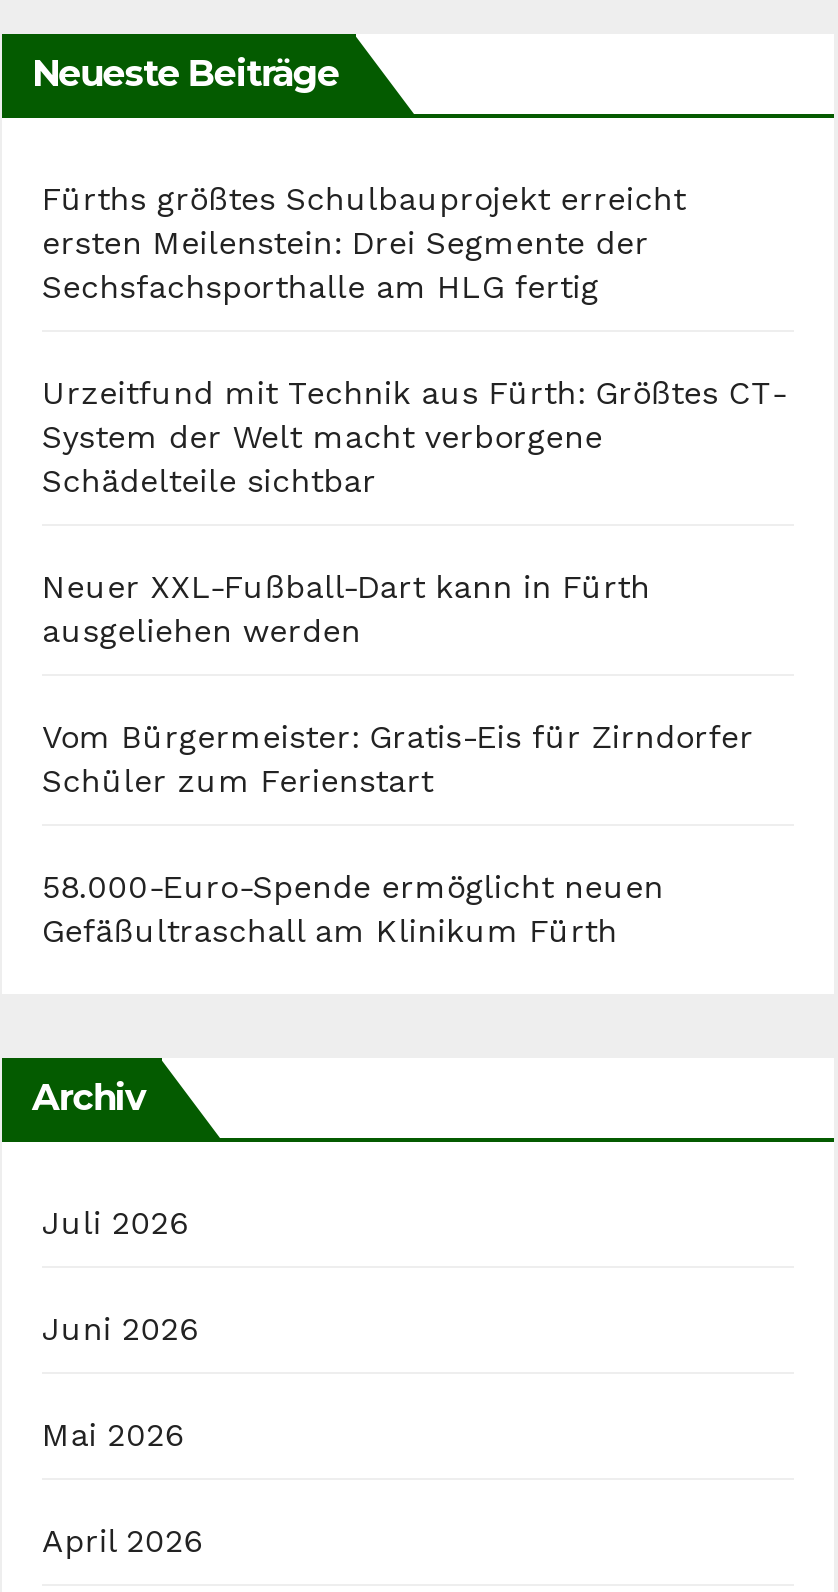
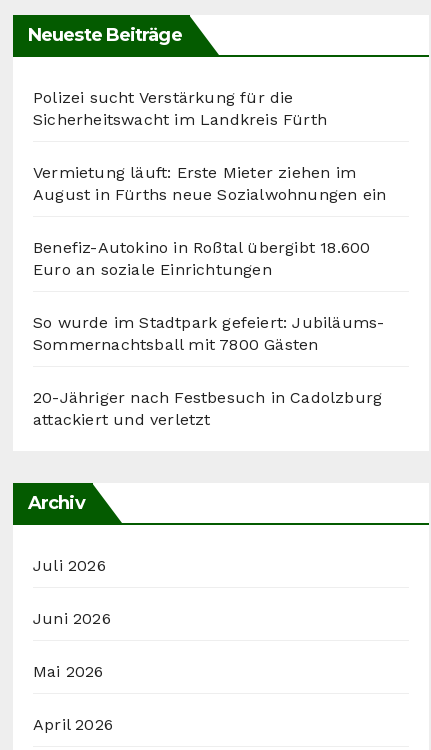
- Fürths größtes Schulbauprojekt erreicht
- ersten Meilenstein: Drei Segmente der
- Sechsfachsporthalle am HLG fertig
+ Polizei sucht Verstärkung für die
+ Sicherheitswacht im Landkreis Fürth

- Urzeitfund mit Technik aus Fürth: Größtes CT-
- System der Welt macht verborgene
- Schädelteile sichtbar
+ Vermietung läuft: Erste Mieter ziehen im
+ August in Fürths neue Sozialwohnungen ein

- Neuer XXL-Fußball-Dart kann in Fürth
- ausgeliehen werden
+ Benefiz-Autokino in Roßtal übergibt 18.600
+ Euro an soziale Einrichtungen

- Vom Bürgermeister: Gratis-Eis für Zirndorfer
- Schüler zum Ferienstart
+ So wurde im Stadtpark gefeiert: Jubiläums-
+ Sommernachtsball mit 7800 Gästen

- 58.000-Euro-Spende ermöglicht neuen
- Gefäßultraschall am Klinikum Fürth
+ 20-Jähriger nach Festbesuch in Cadolzburg
+ attackiert und verletzt
